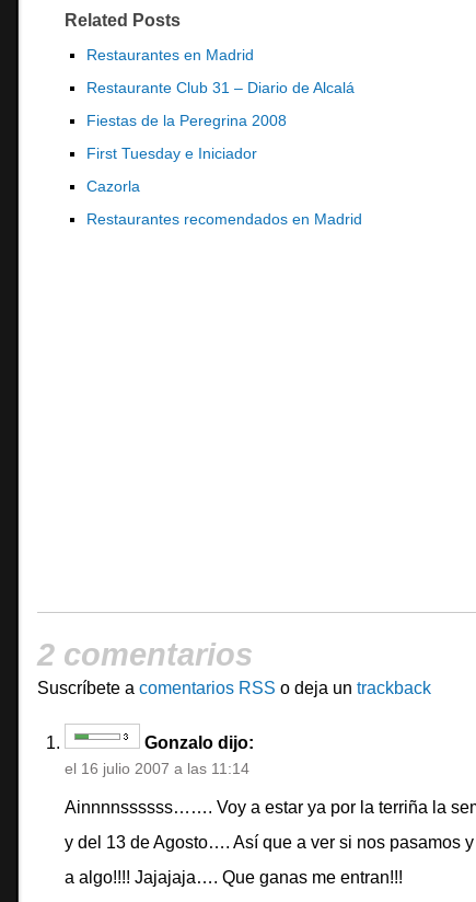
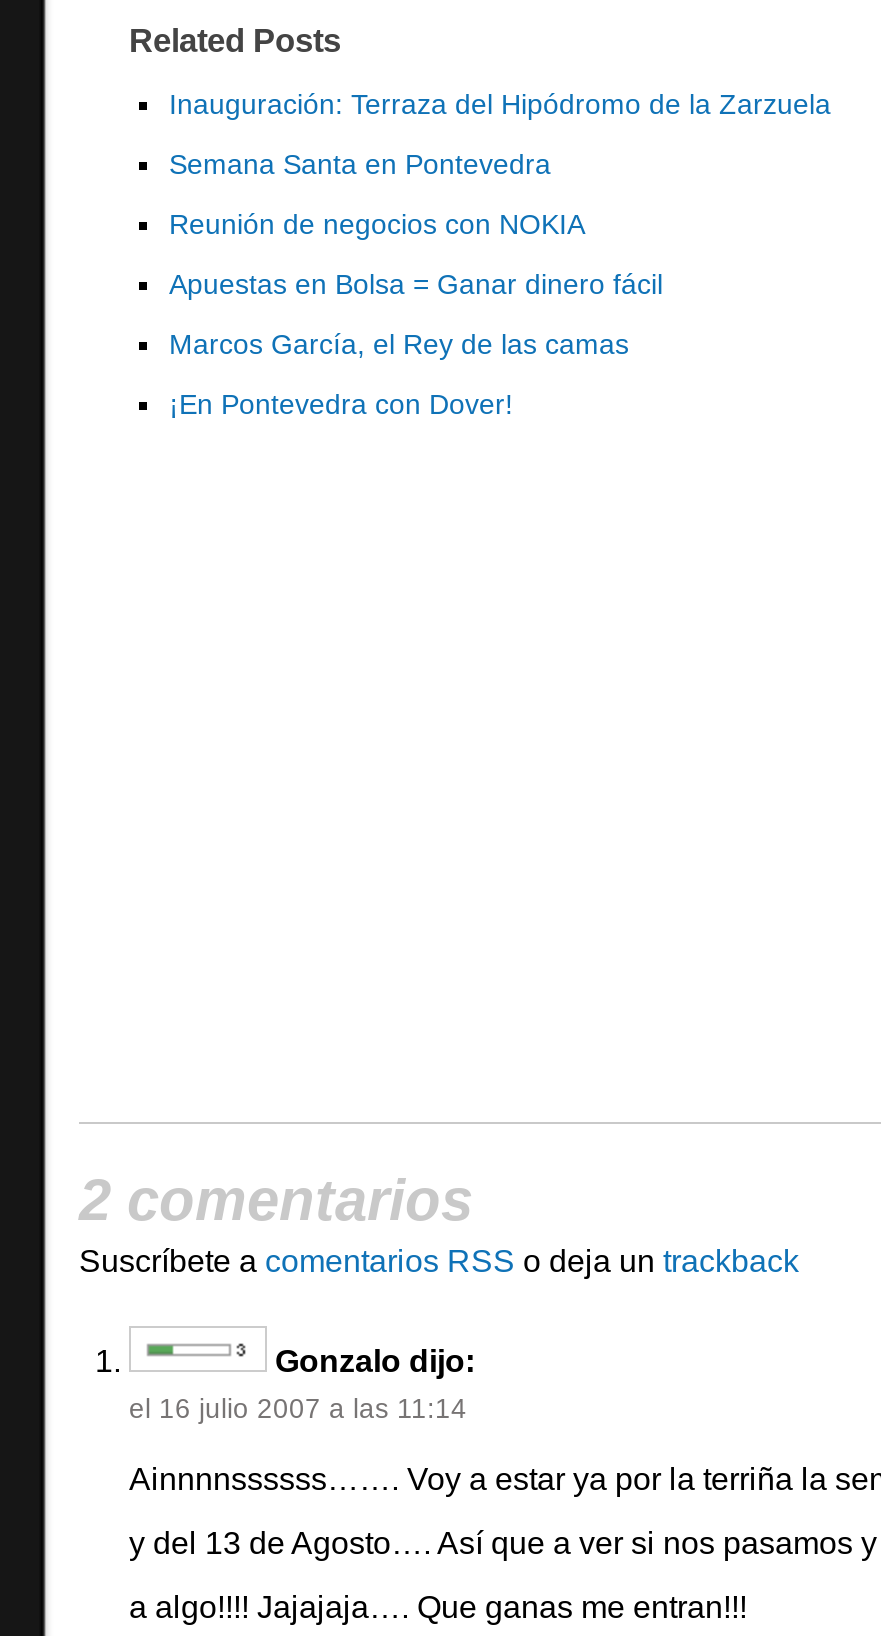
- Restaurantes en Madrid
+ Inauguración: Terraza del Hipódromo de la Zarzuela

- Restaurante Club 31 – Diario de Alcalá
+ Semana Santa en Pontevedra

- Fiestas de la Peregrina 2008
+ Reunión de negocios con NOKIA

- First Tuesday e Iniciador
+ Apuestas en Bolsa = Ganar dinero fácil

- Cazorla
+ Marcos García, el Rey de las camas

- Restaurantes recomendados en Madrid
+ ¡En Pontevedra con Dover!
